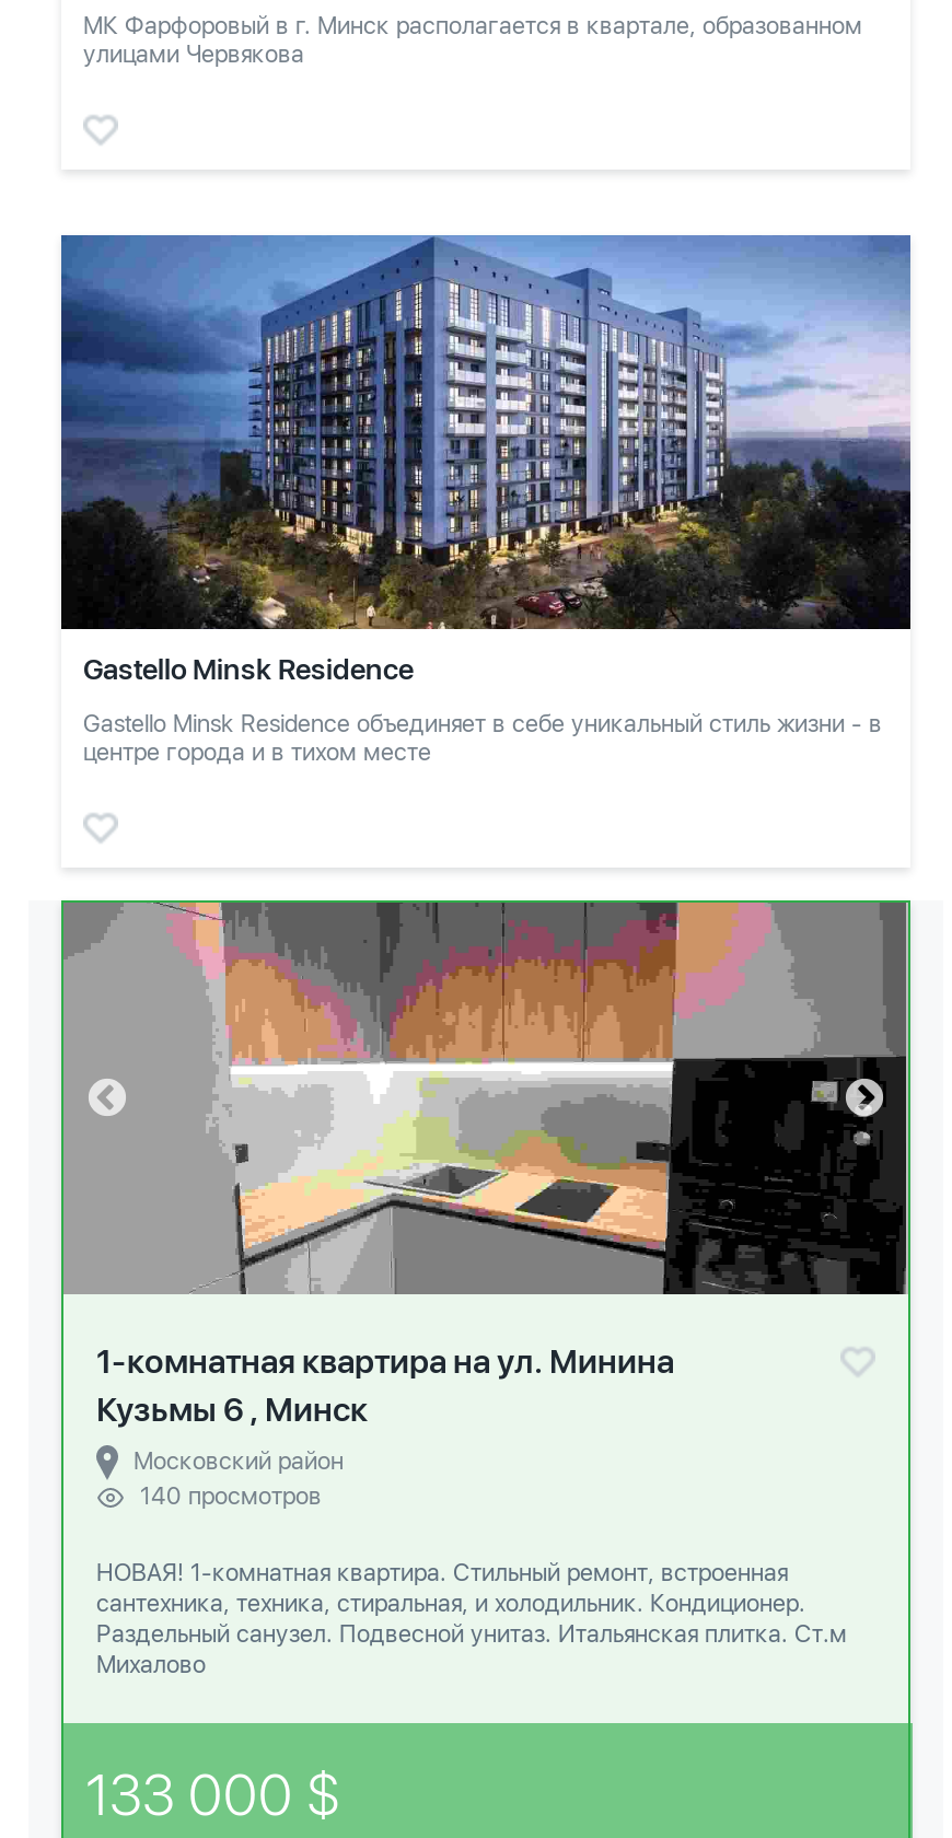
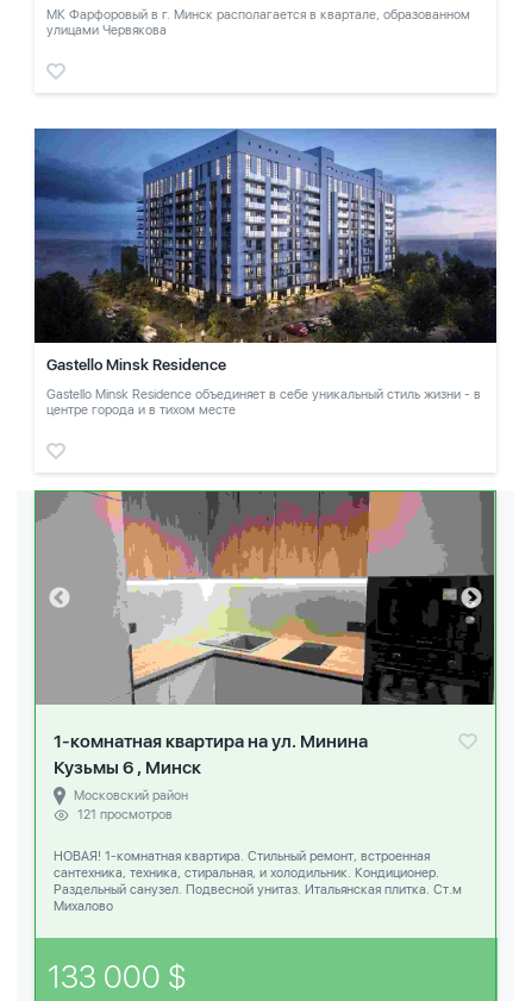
- 140 просмотров
+ 121 просмотров
